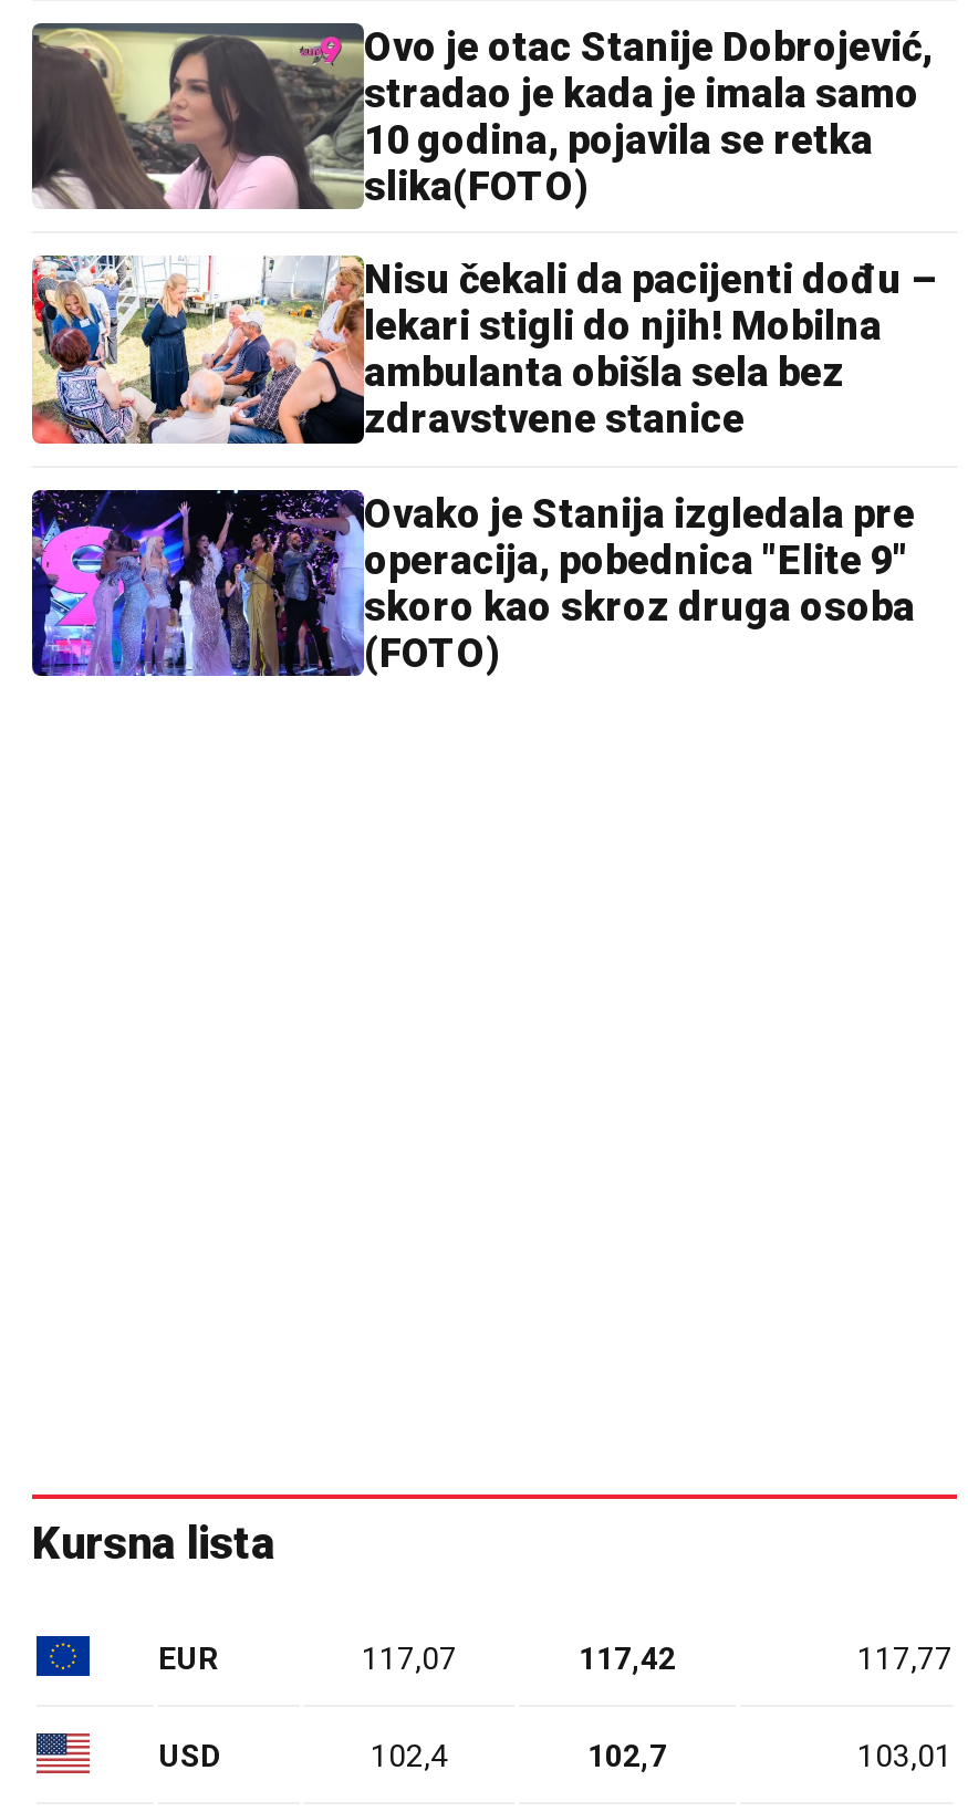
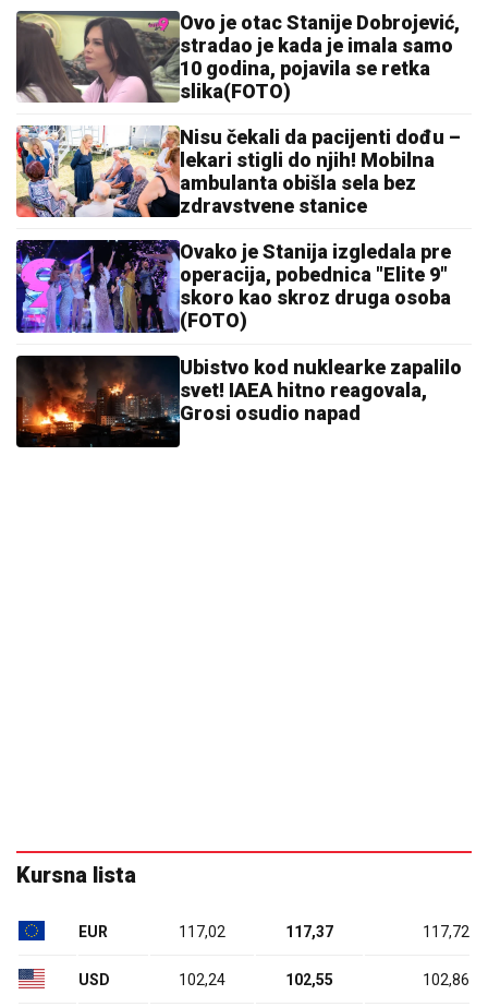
+ [image]
+ Ubistvo kod nuklearke zapalilo
+ svet! IAEA hitno reagovala,
+ Grosi osudio napad

- 117,07
+ 117,02

- 117,42
+ 117,37

- 117,77
+ 117,72

- 102,4
+ 102,24

- 102,7
+ 102,55

- 103,01
+ 102,86
